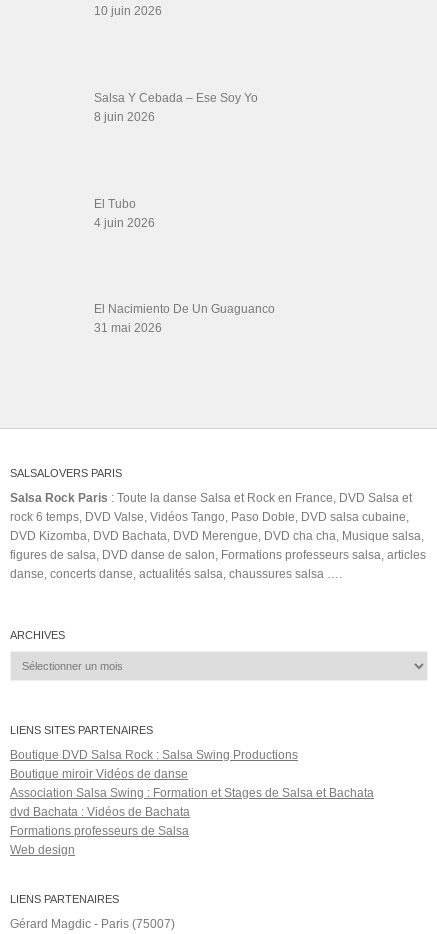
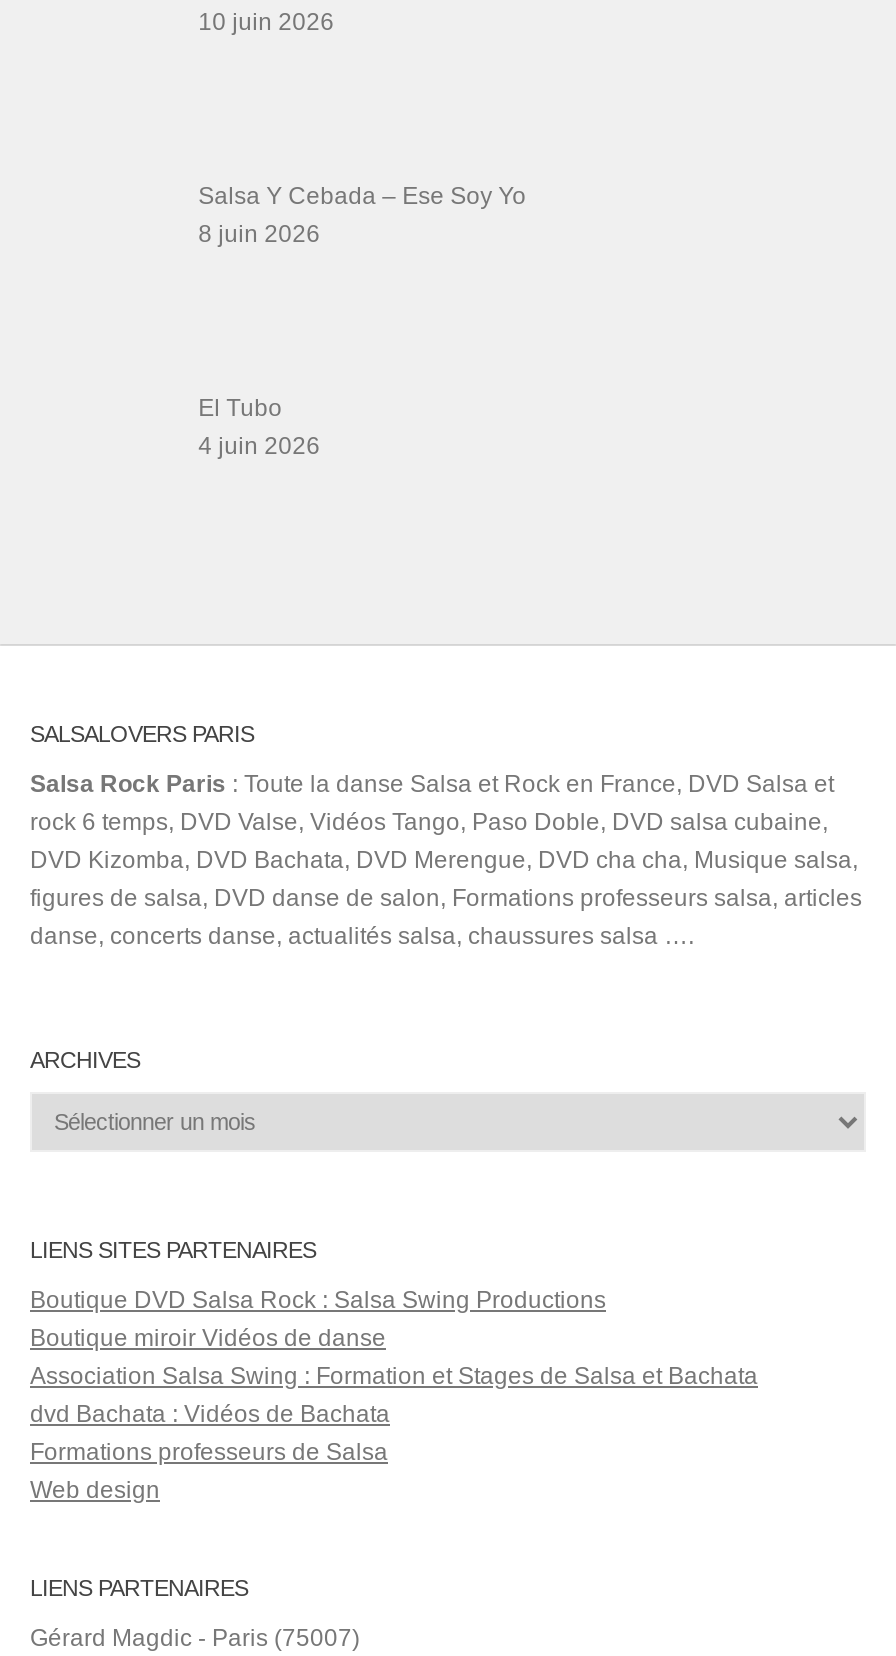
- El Nacimiento De Un Guaguanco
- 31 mai 2026
